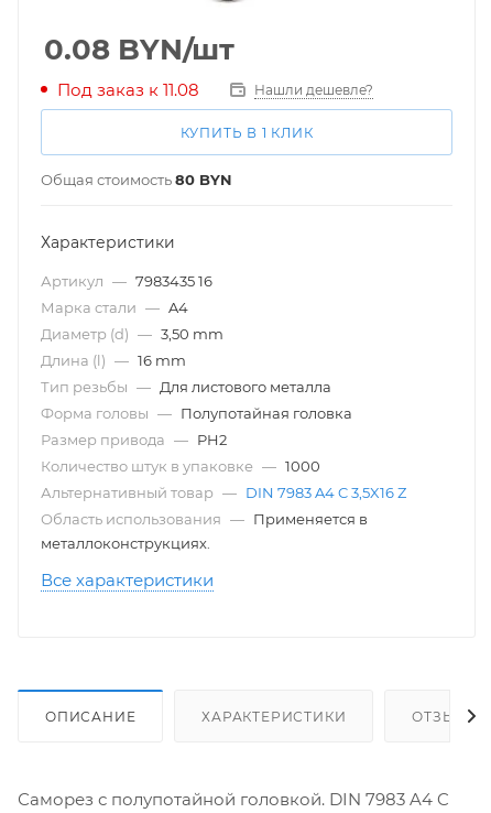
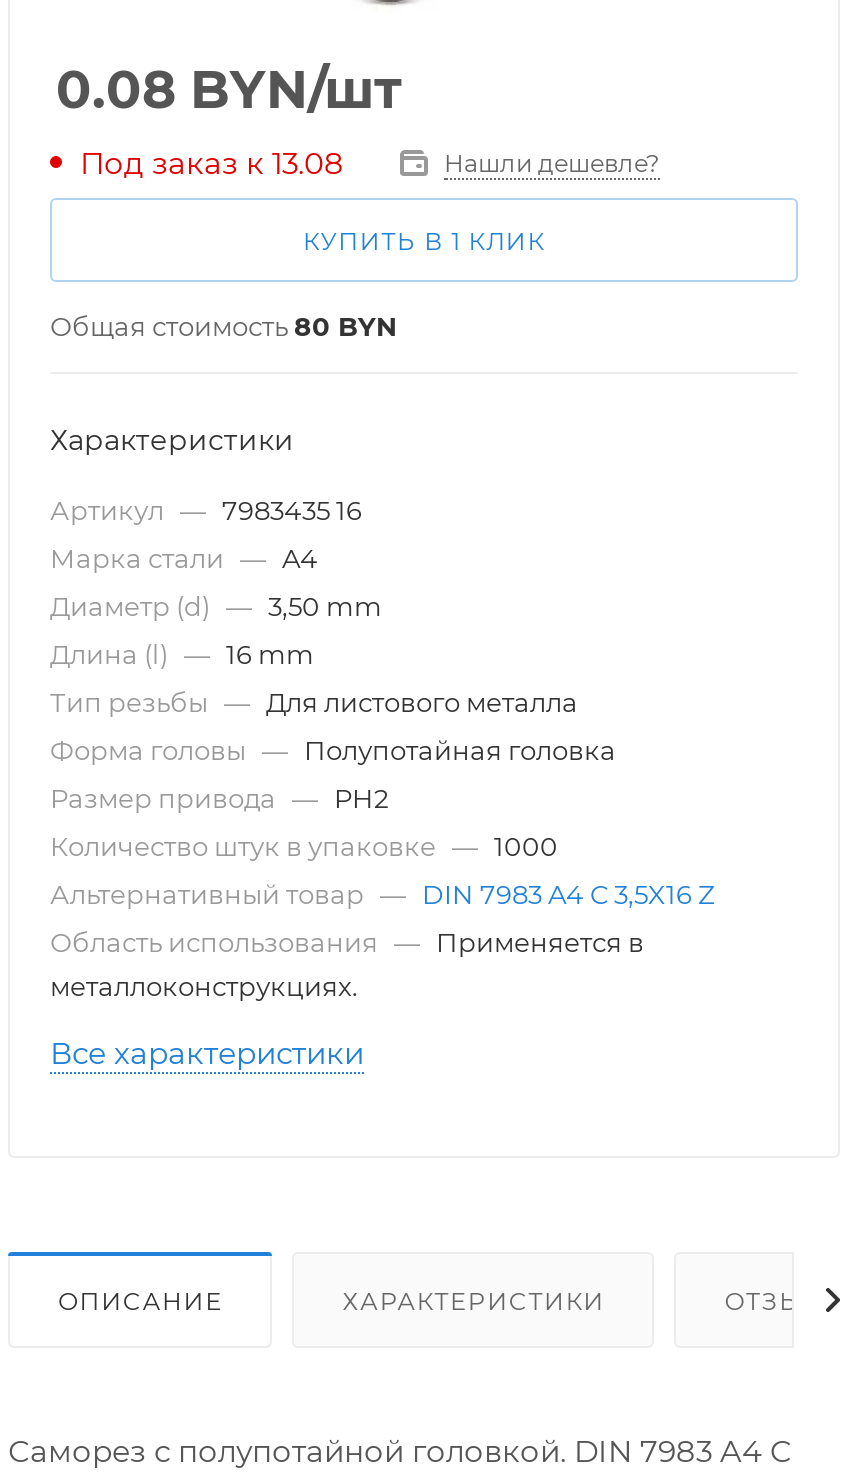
- Под заказ к 11.08
+ Под заказ к 13.08
